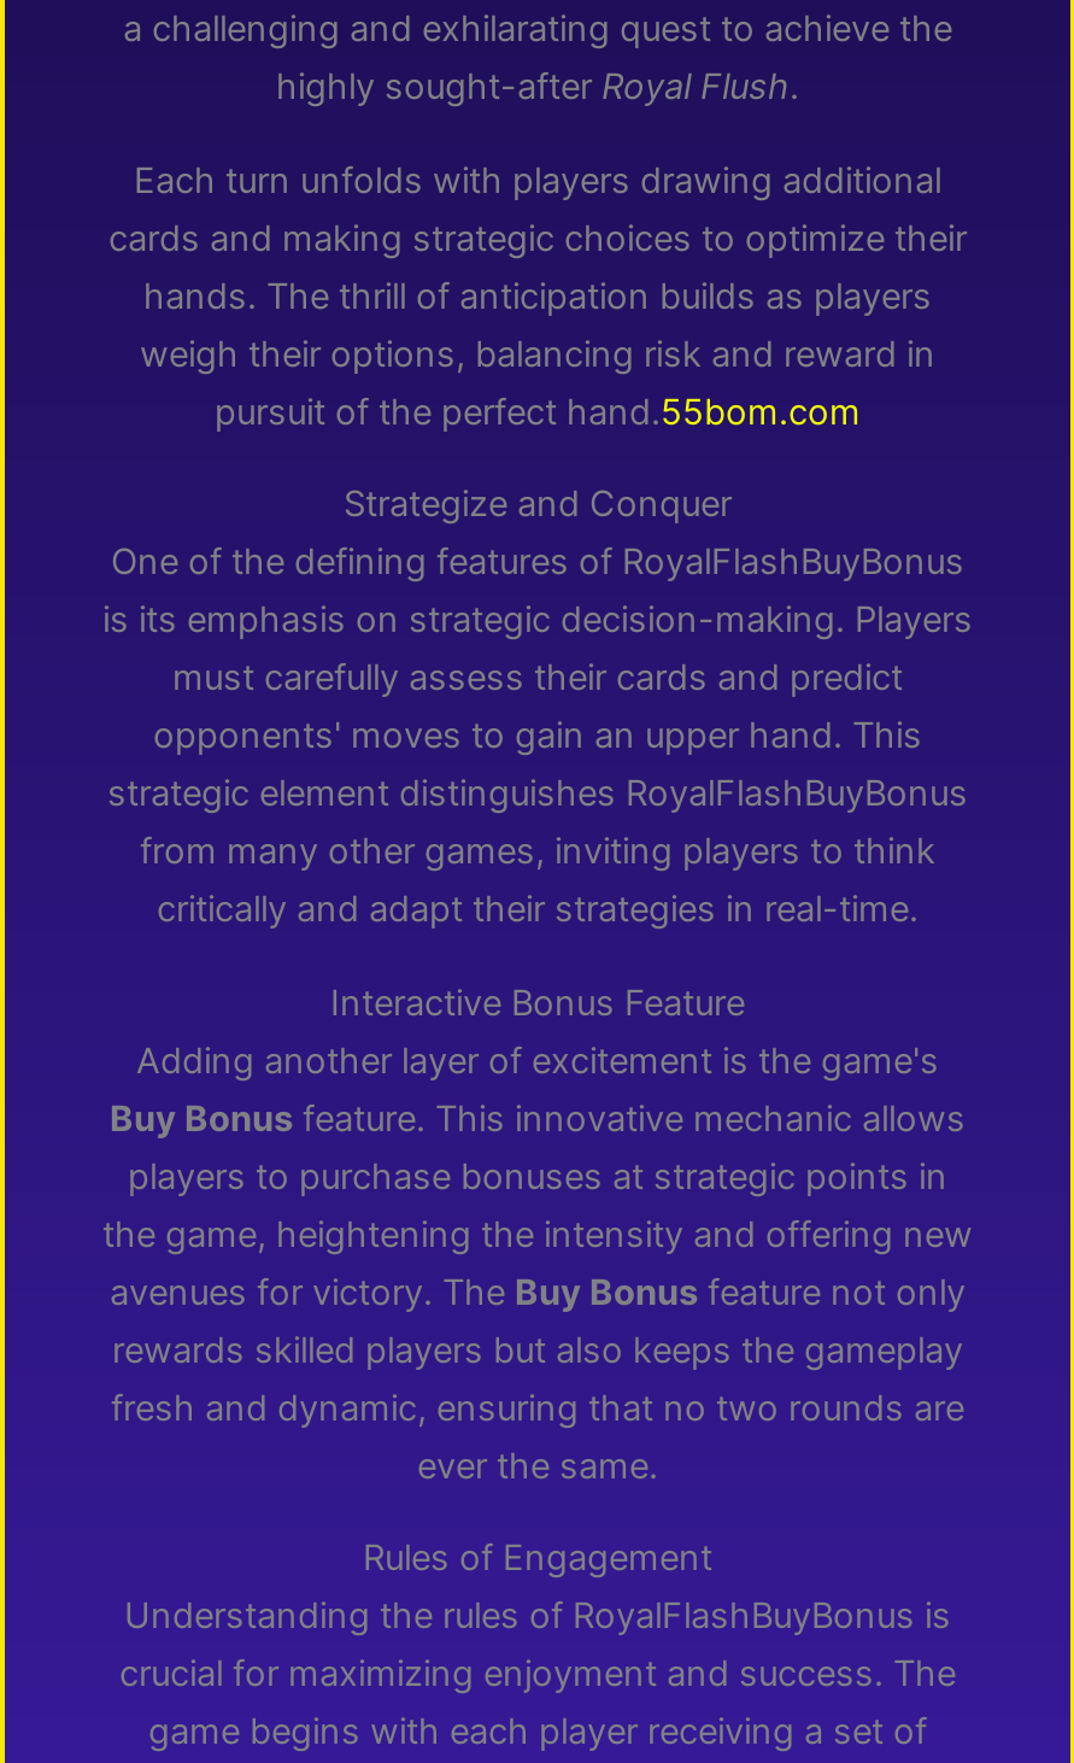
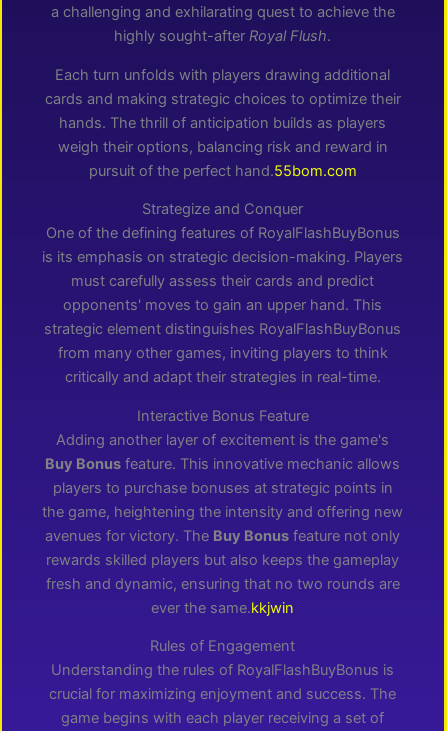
- ever the same.
+ ever the same. kkjwin
